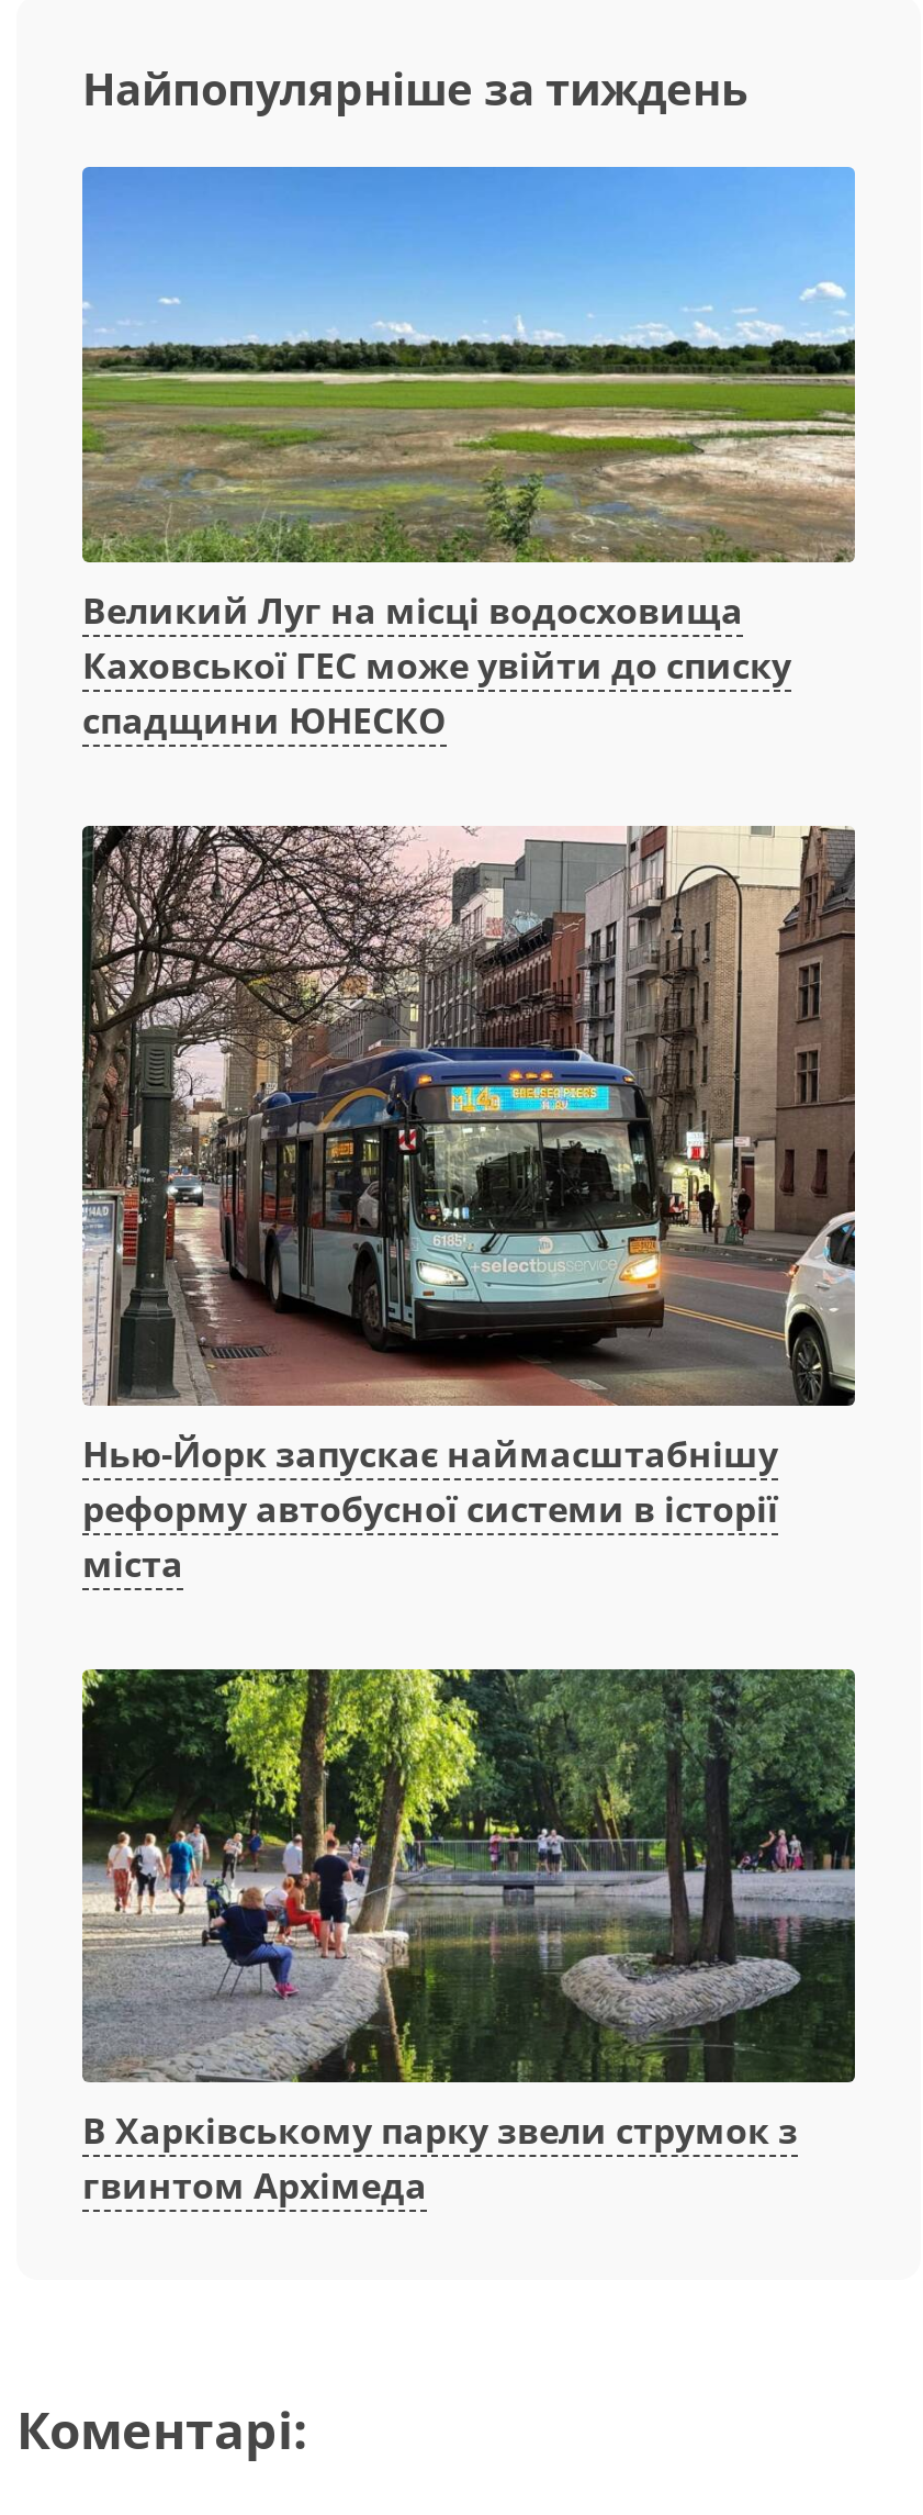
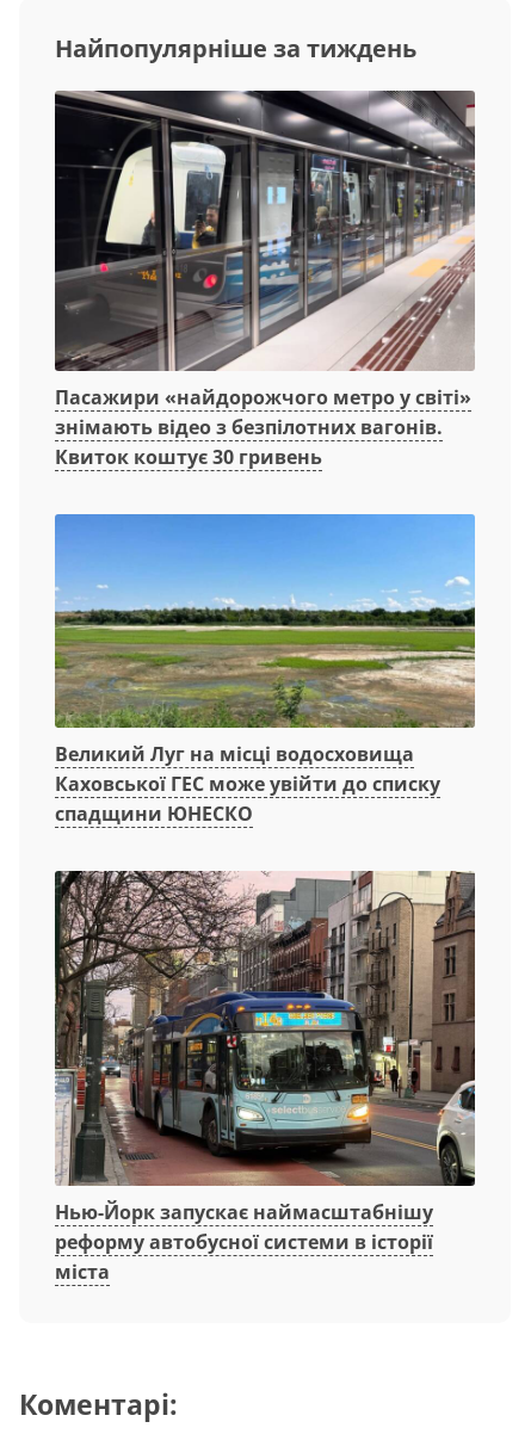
+ [image]
+ Пасажири «найдорожчого метро у світі»
+ знімають відео з безпілотних вагонів.
+ Квиток коштує 30 гривень

moved down: [image] | Великий Луг на місці водосховища | Каховської ГЕС може увійти до списку | спадщини ЮНЕСКО | Нью-Йорк запускає наймасштабнішу | реформу автобусної системи в історії | міста

- [image]
- В Харківському парку звели струмок з
- гвинтом Архімеда
